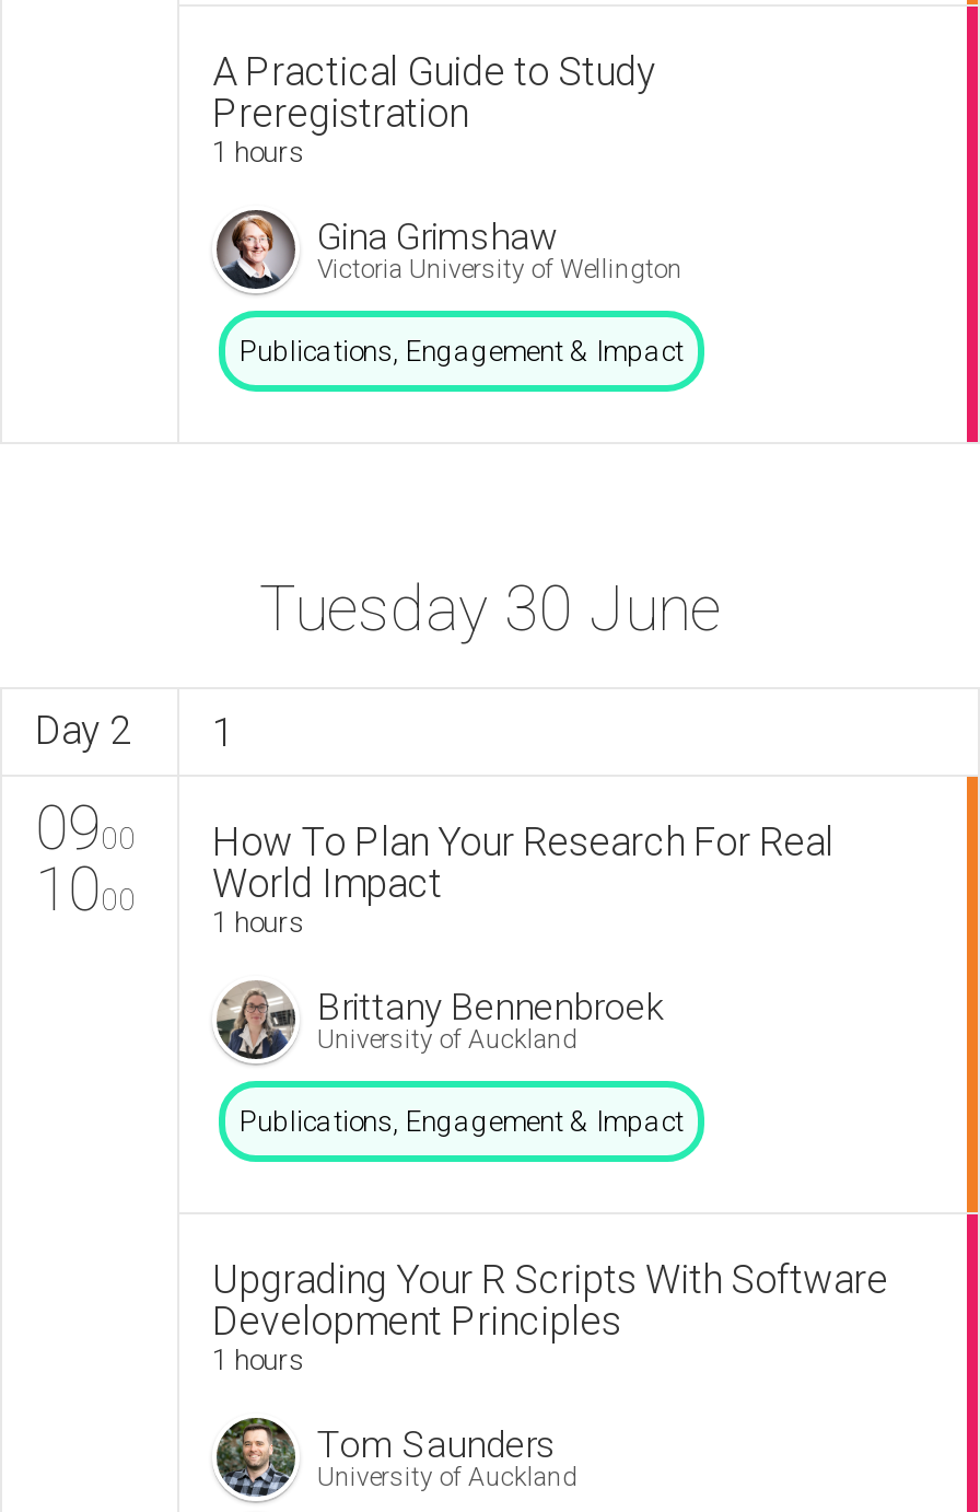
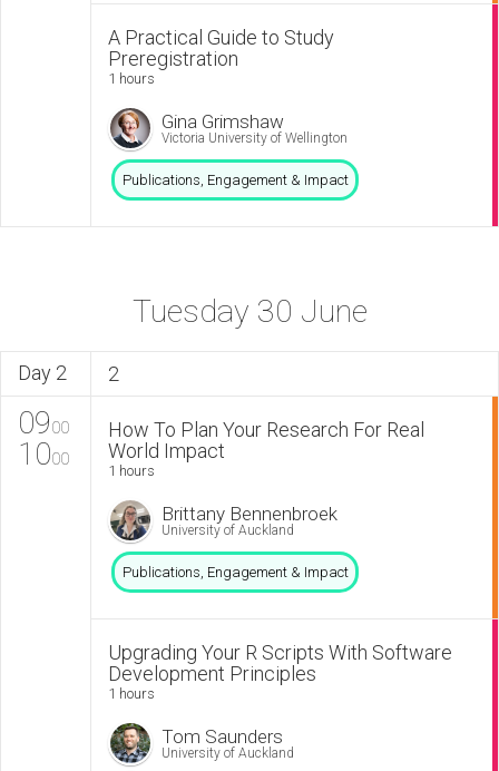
- Day 2 1
+ Day 2 2
